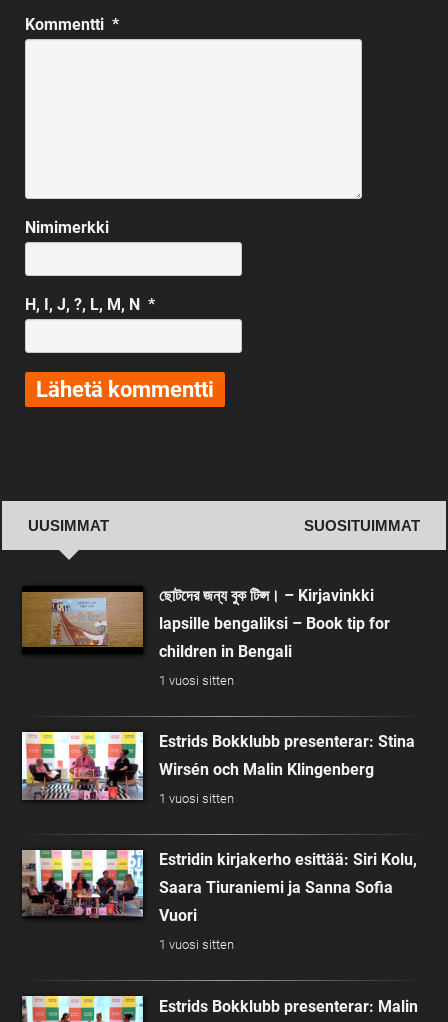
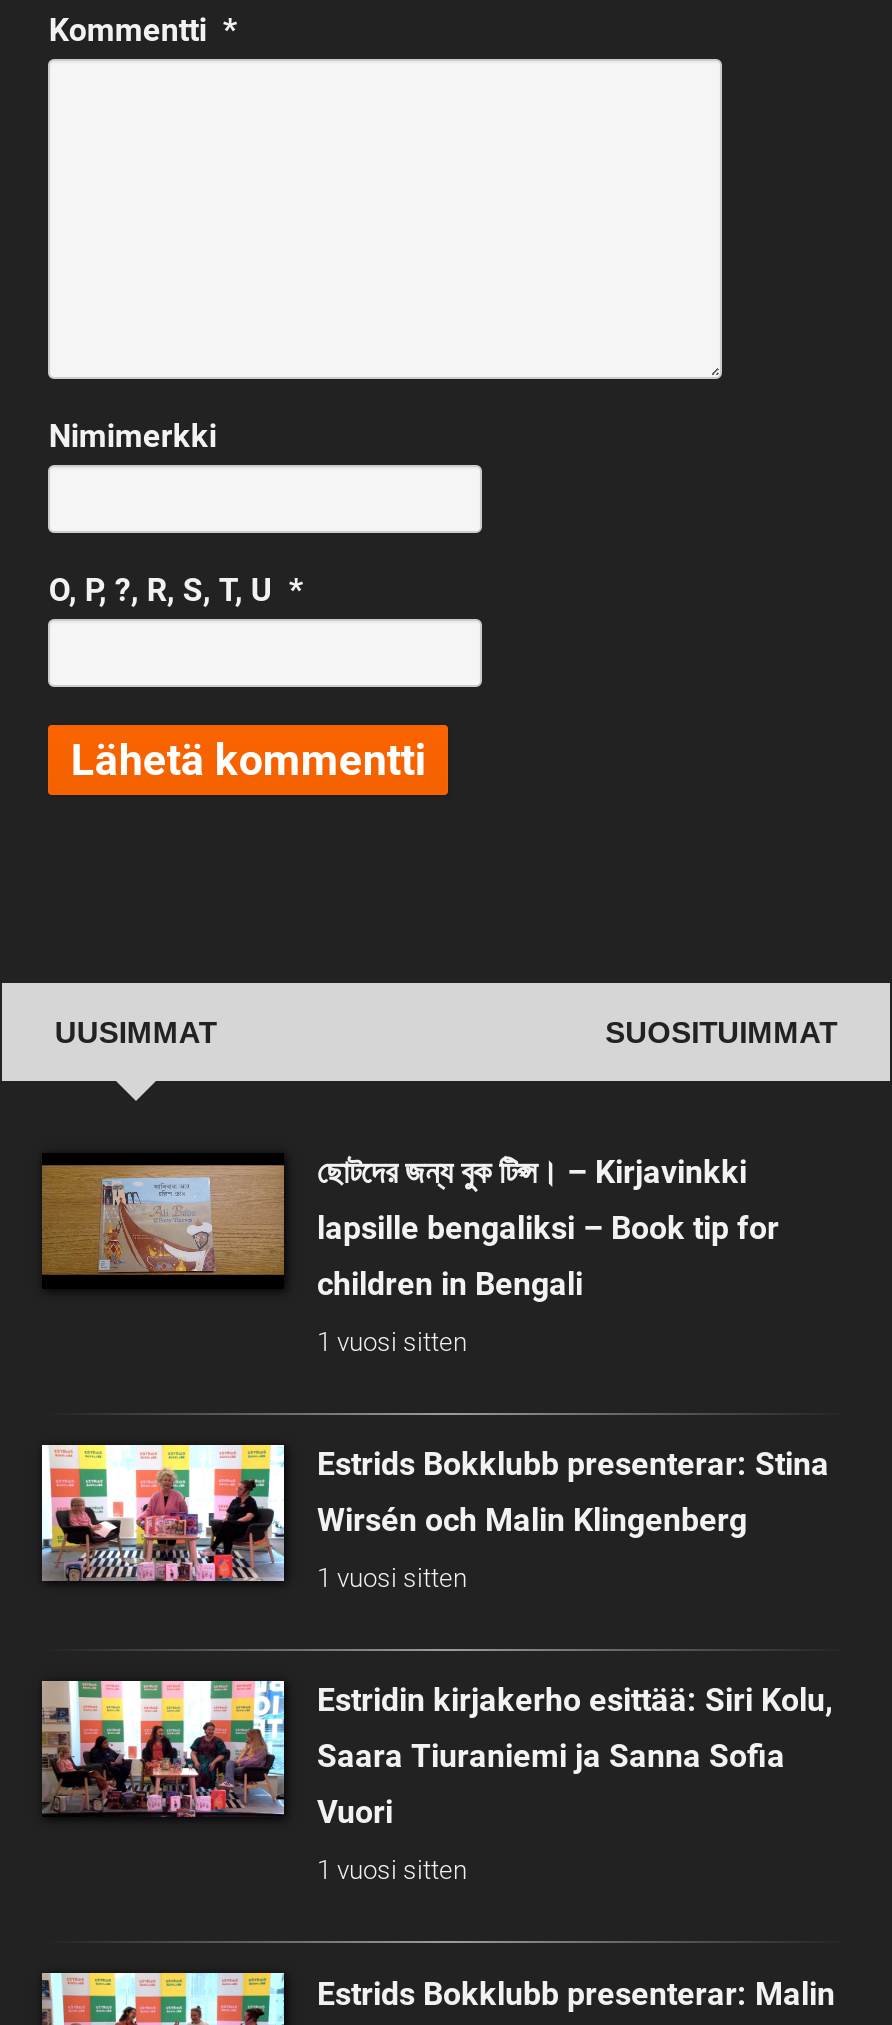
- H, I, J, ?, L, M, N *
+ O, P, ?, R, S, T, U *
